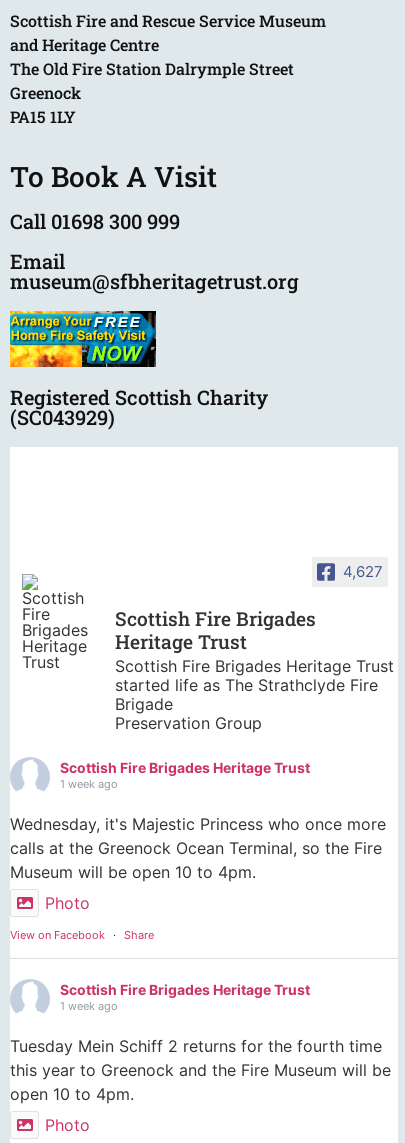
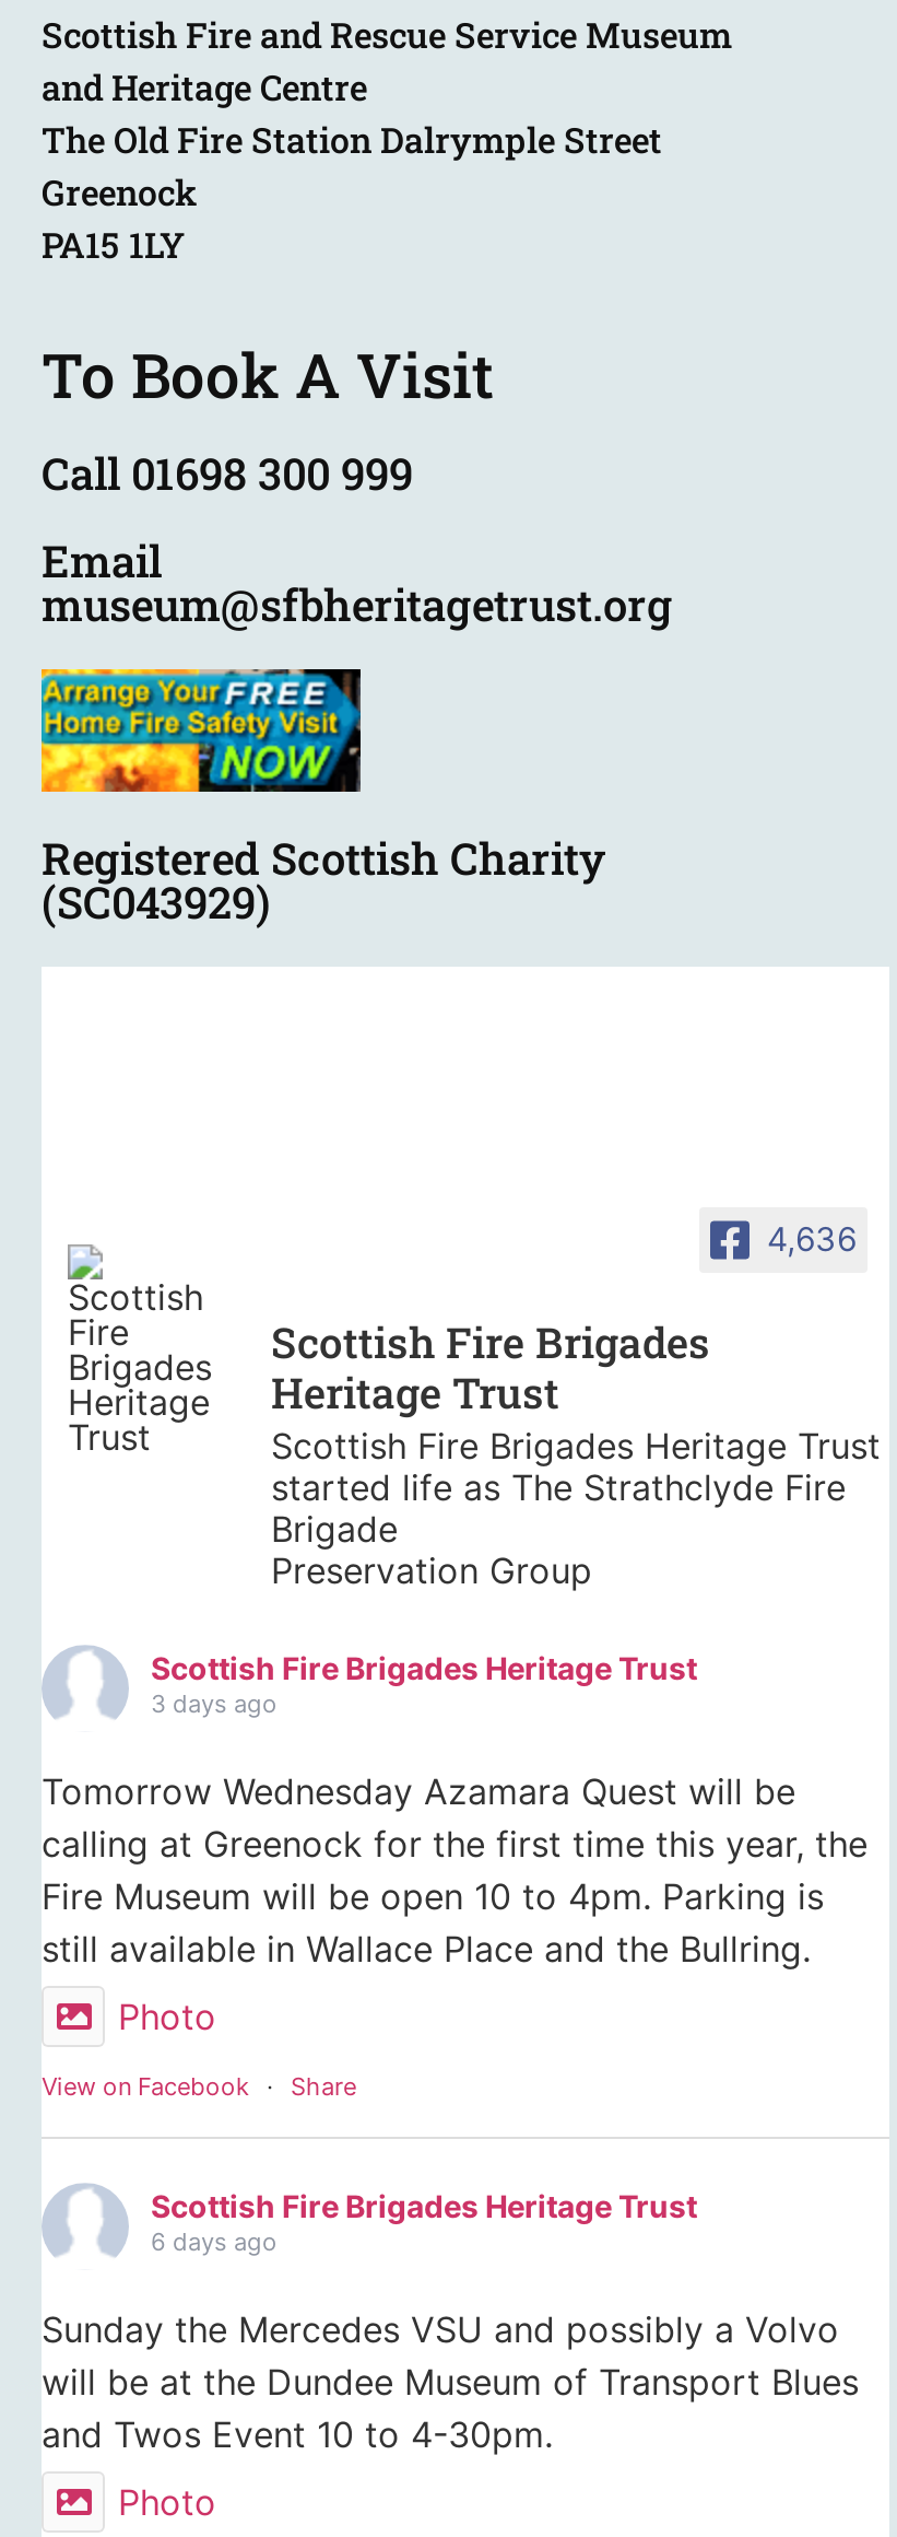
- 4,627
+ 4,636

- 1 week ago
+ 3 days ago

- Wednesday, it's Majestic Princess who once more
- calls at the Greenock Ocean Terminal, so the Fire
- Museum will be open 10 to 4pm.
+ Tomorrow Wednesday Azamara Quest will be
+ calling at Greenock for the first time this year, the
+ Fire Museum will be open 10 to 4pm. Parking is
+ still available in Wallace Place and the Bullring.

- 1 week ago
+ 6 days ago

- Tuesday Mein Schiff 2 returns for the fourth time
- this year to Greenock and the Fire Museum will be
- open 10 to 4pm.
+ Sunday the Mercedes VSU and possibly a Volvo
+ will be at the Dundee Museum of Transport Blues
+ and Twos Event 10 to 4-30pm.
